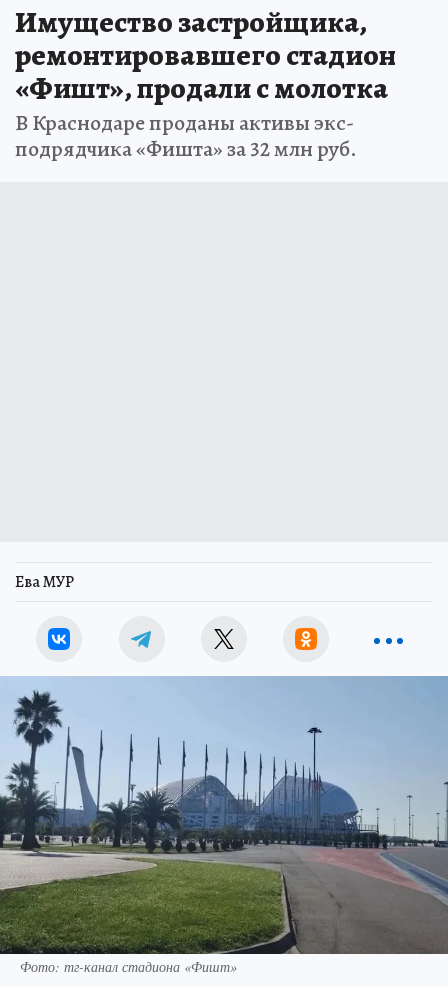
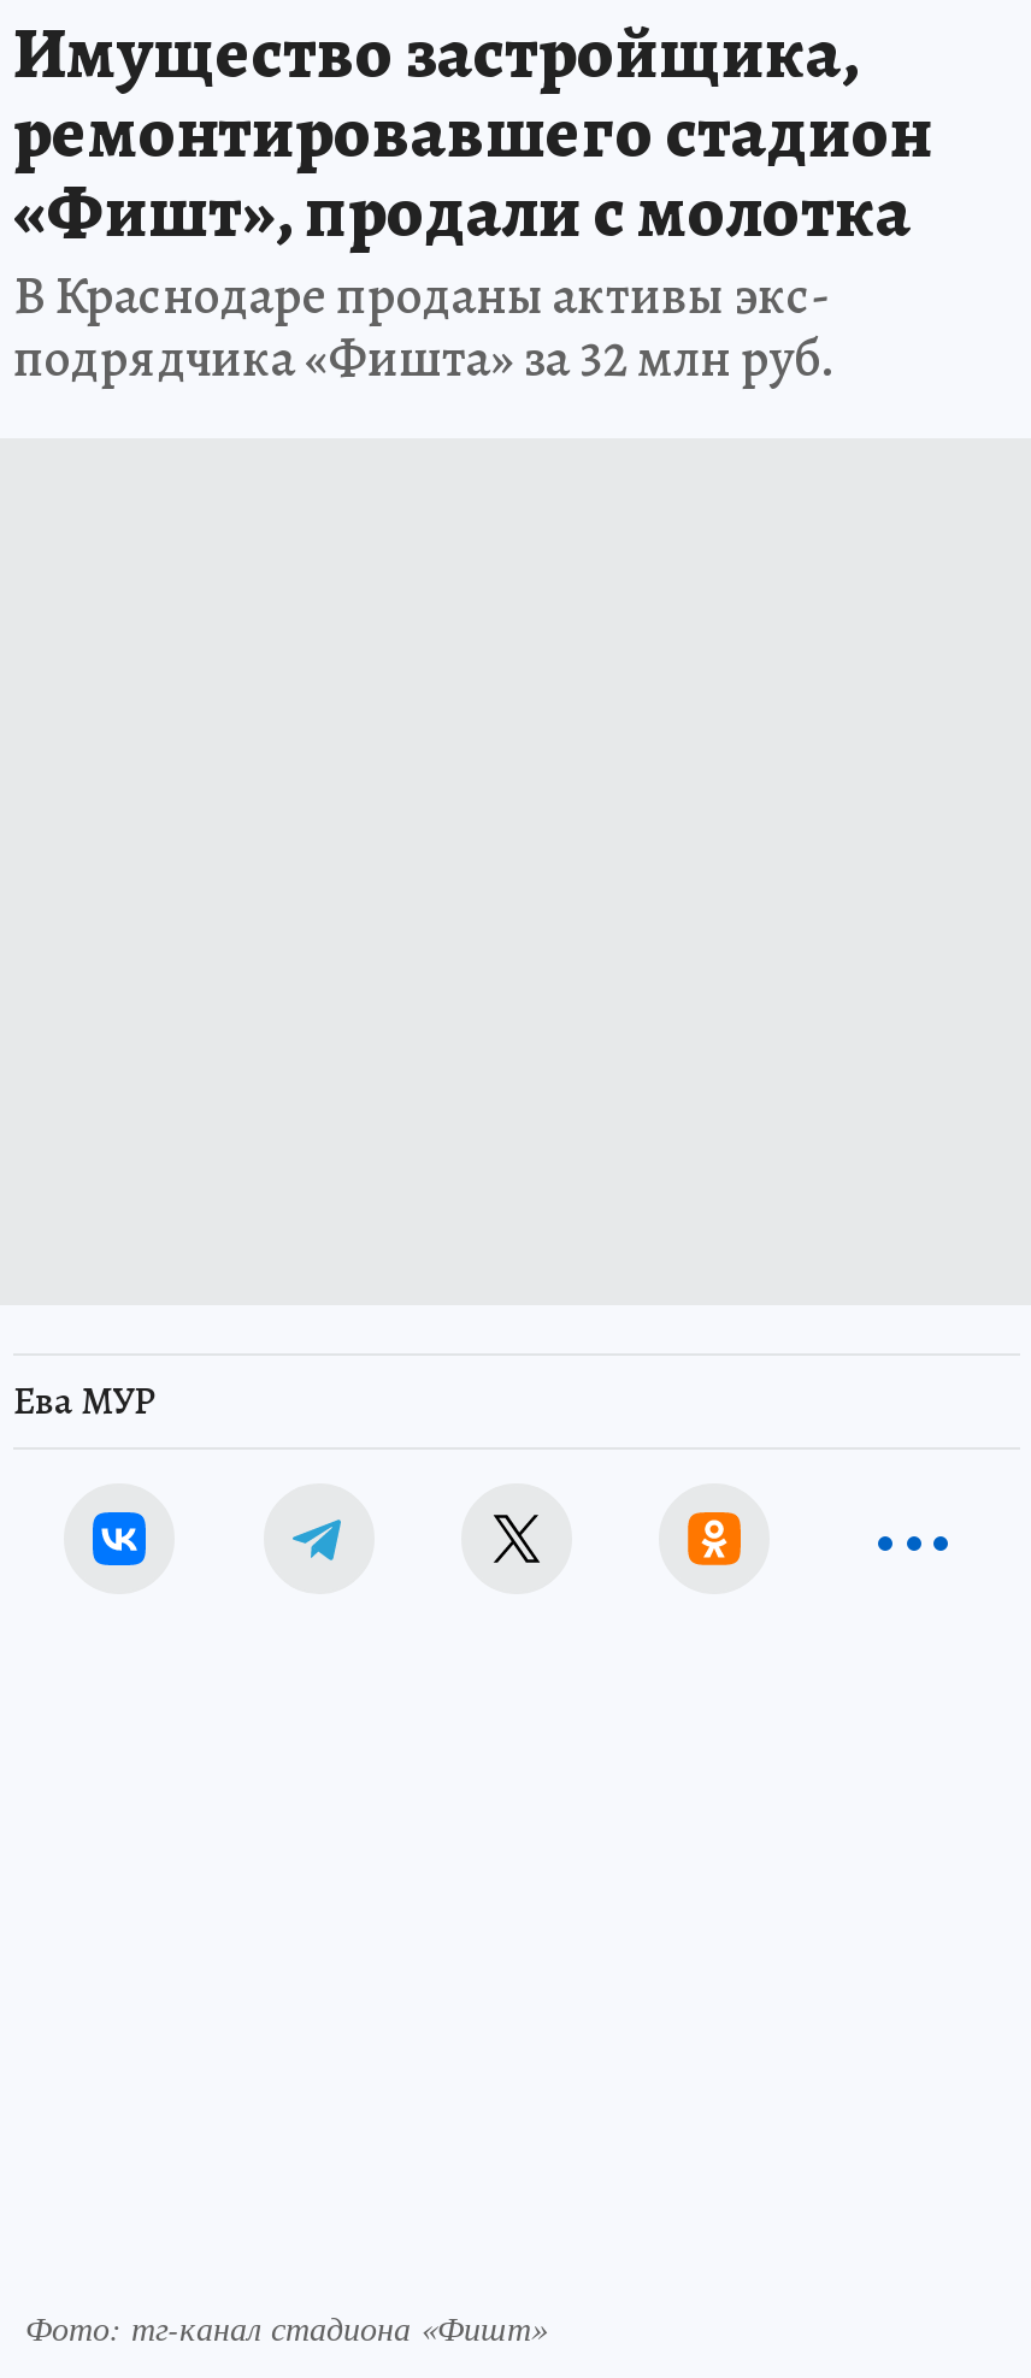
- [image]
